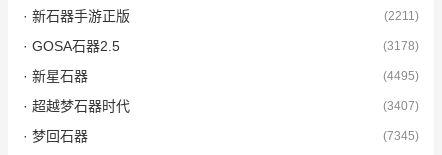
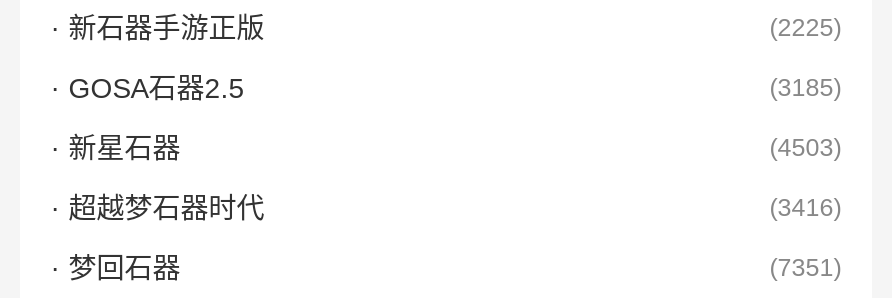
- (2211)
+ (2225)

- (3178)
+ (3185)

- (4495)
+ (4503)

- (3407)
+ (3416)

- (7345)
+ (7351)
